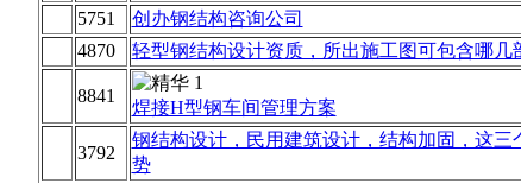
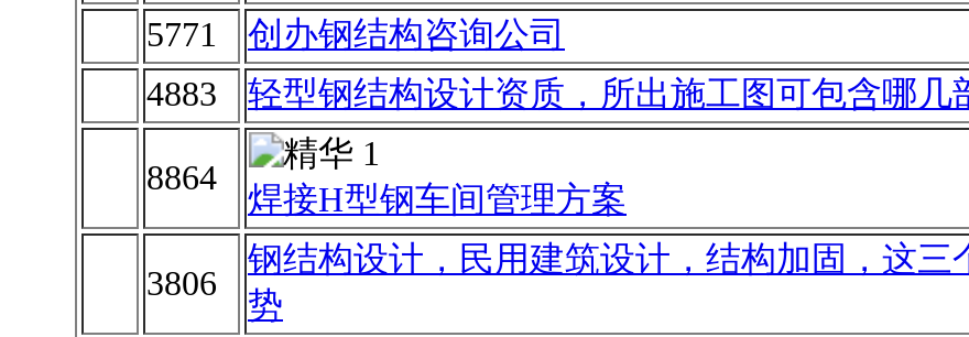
- 5751 创办钢结构咨询公司
+ 5771 创办钢结构咨询公司

- 4870
+ 4883

- 8841
+ 8864

- 3792
+ 3806
